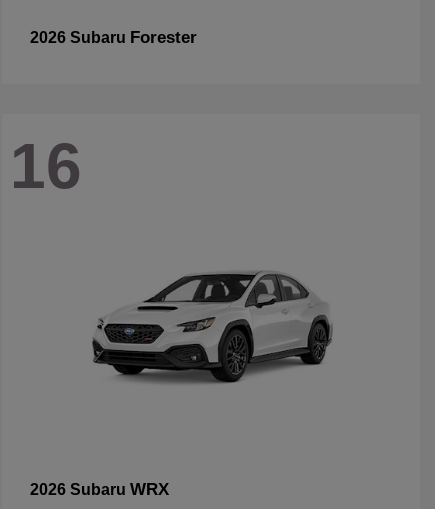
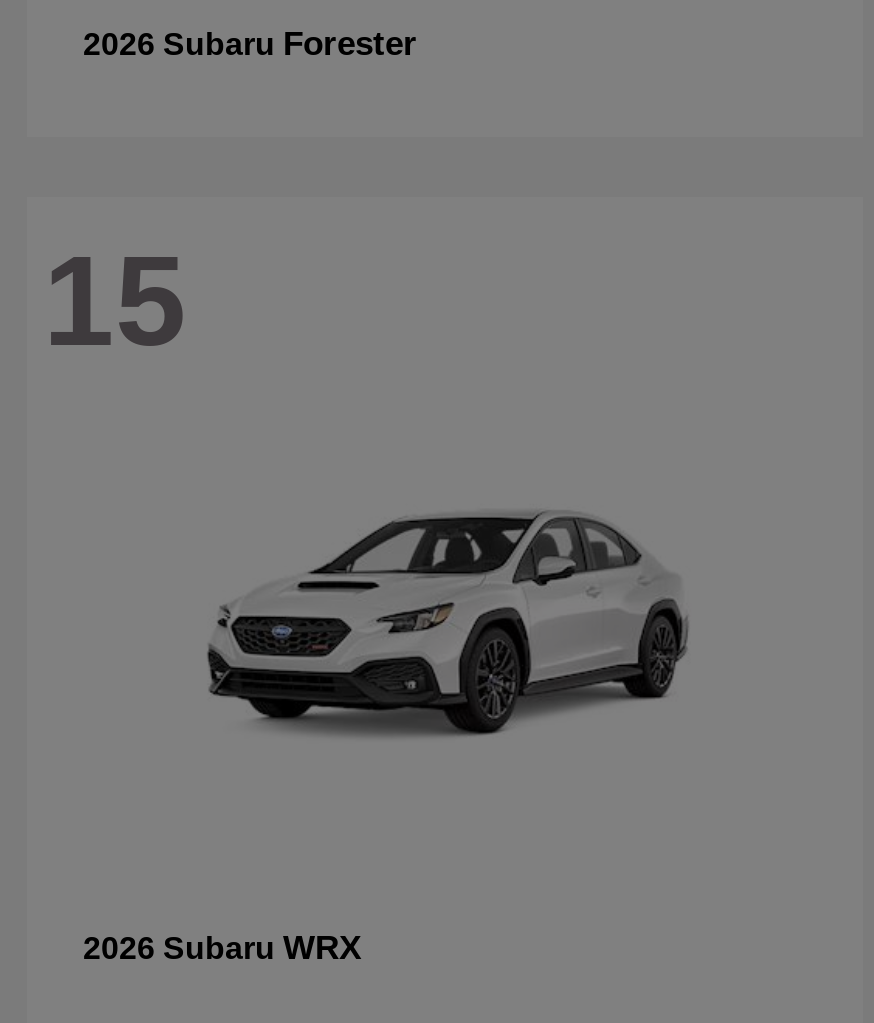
- 16
+ 15
